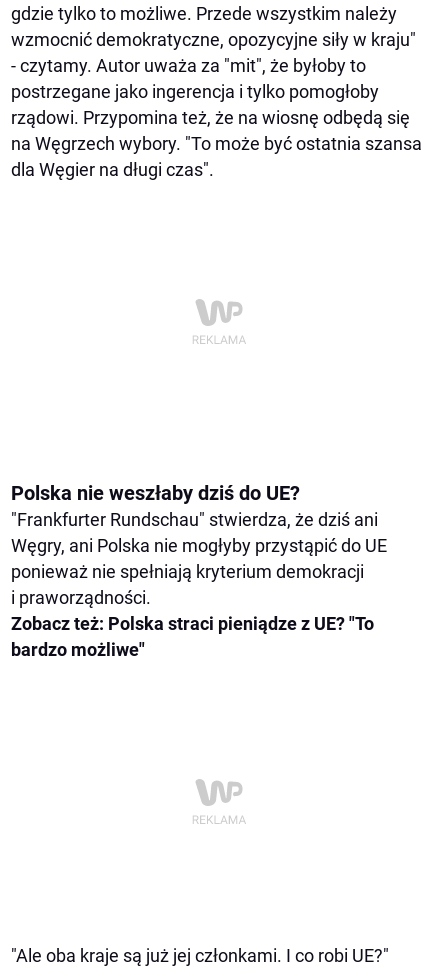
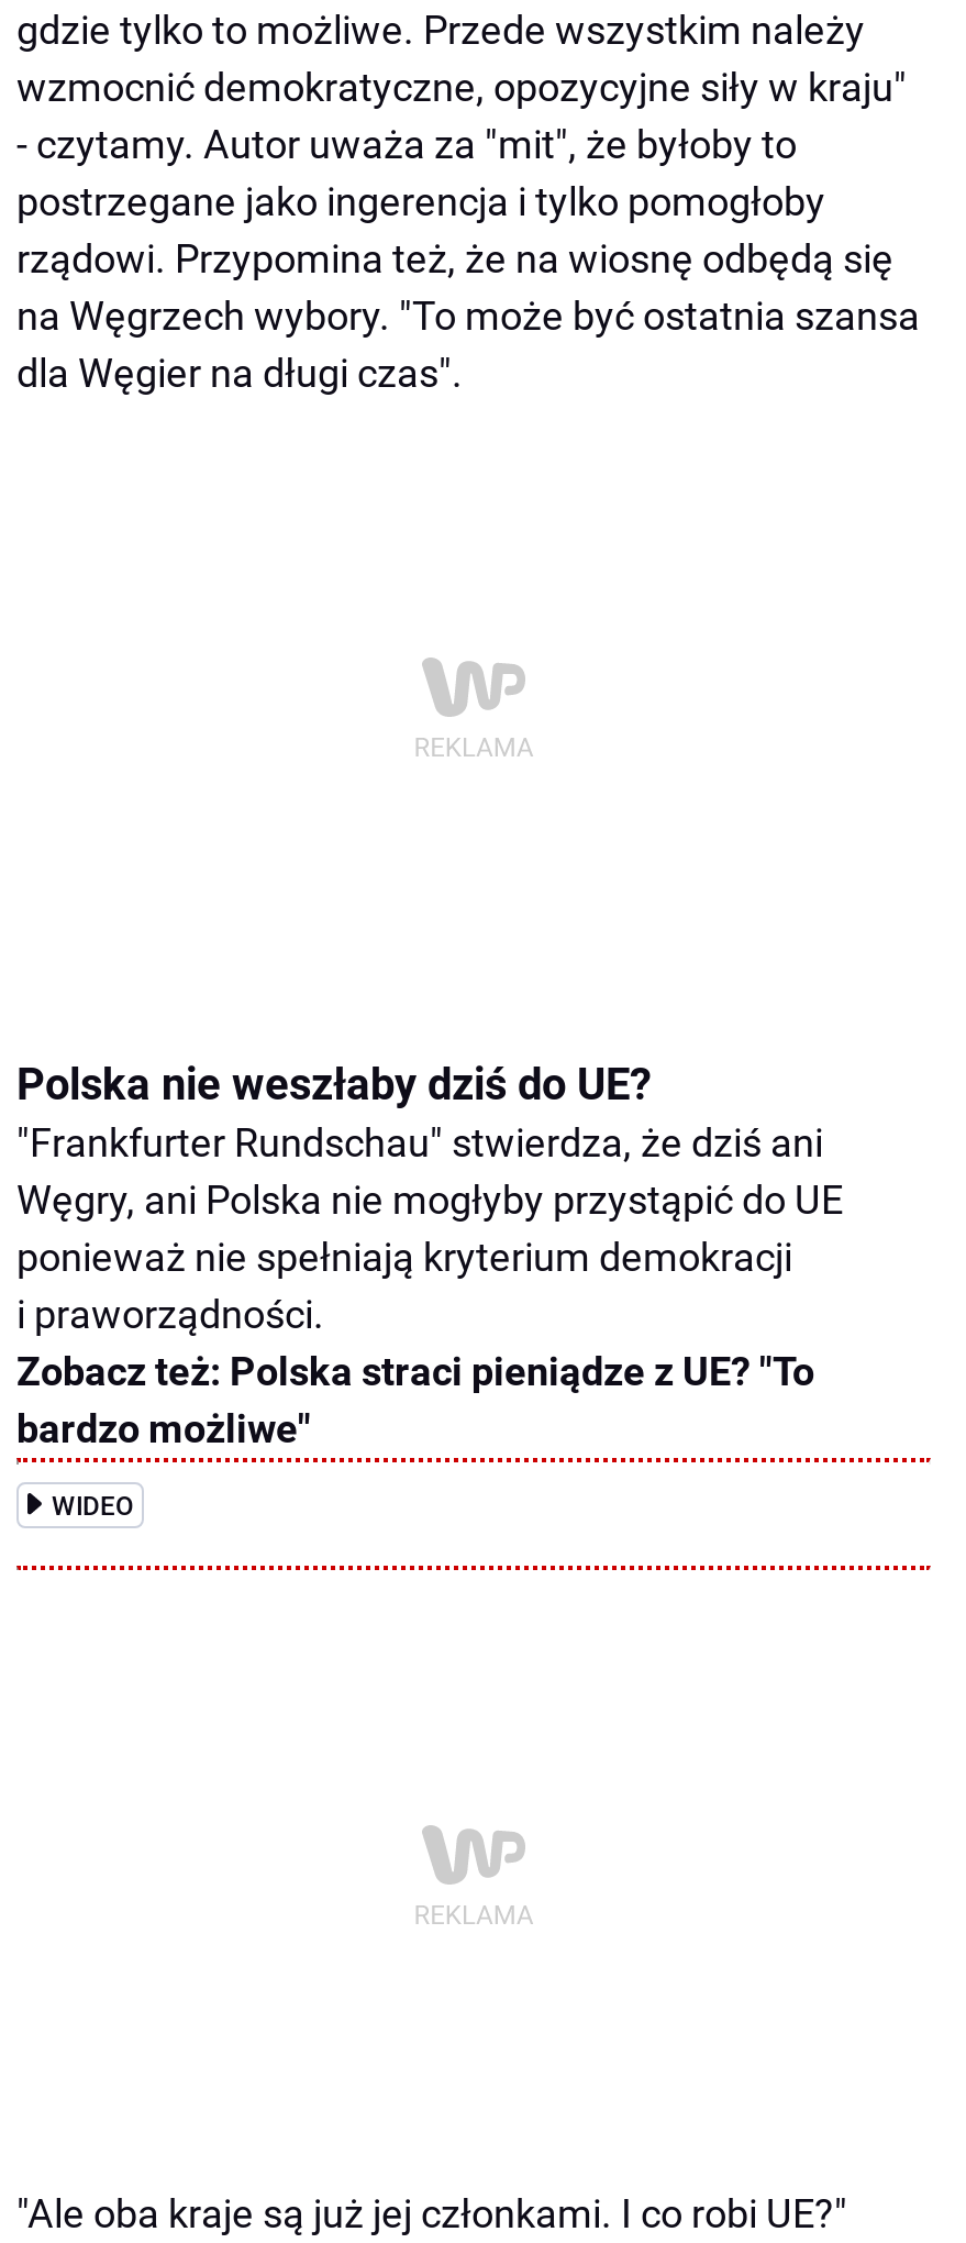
+ WIDEO
